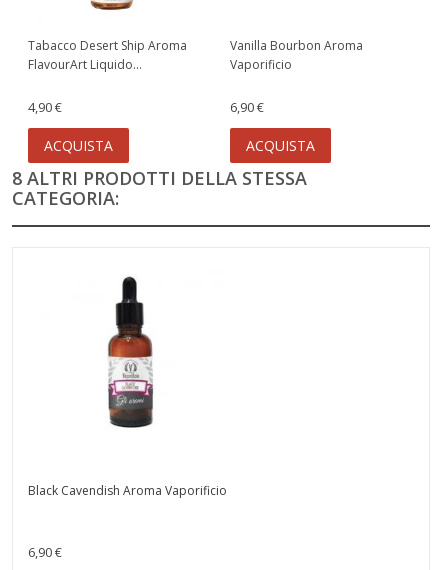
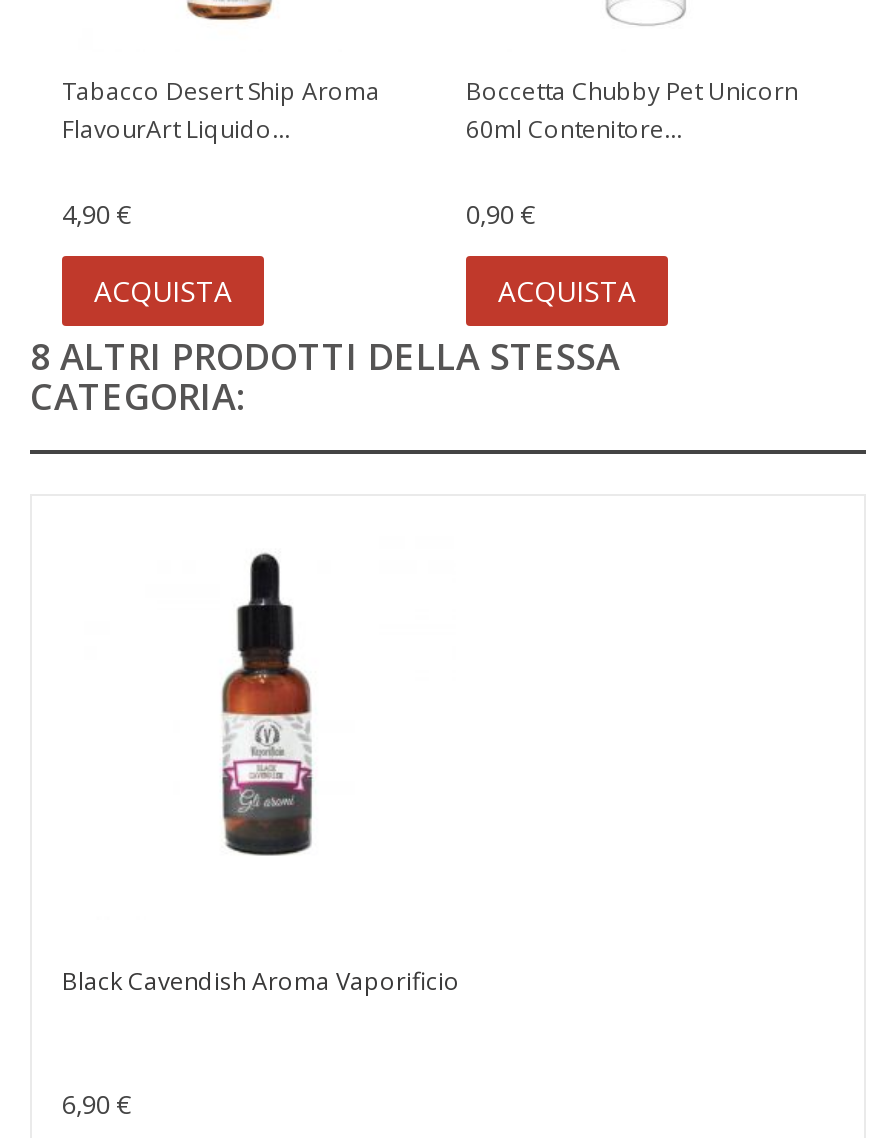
- Vanilla Bourbon Aroma
- Vaporificio
+ Boccetta Chubby Pet Unicorn
+ 60ml Contenitore...

- 6,90 €
+ 0,90 €
